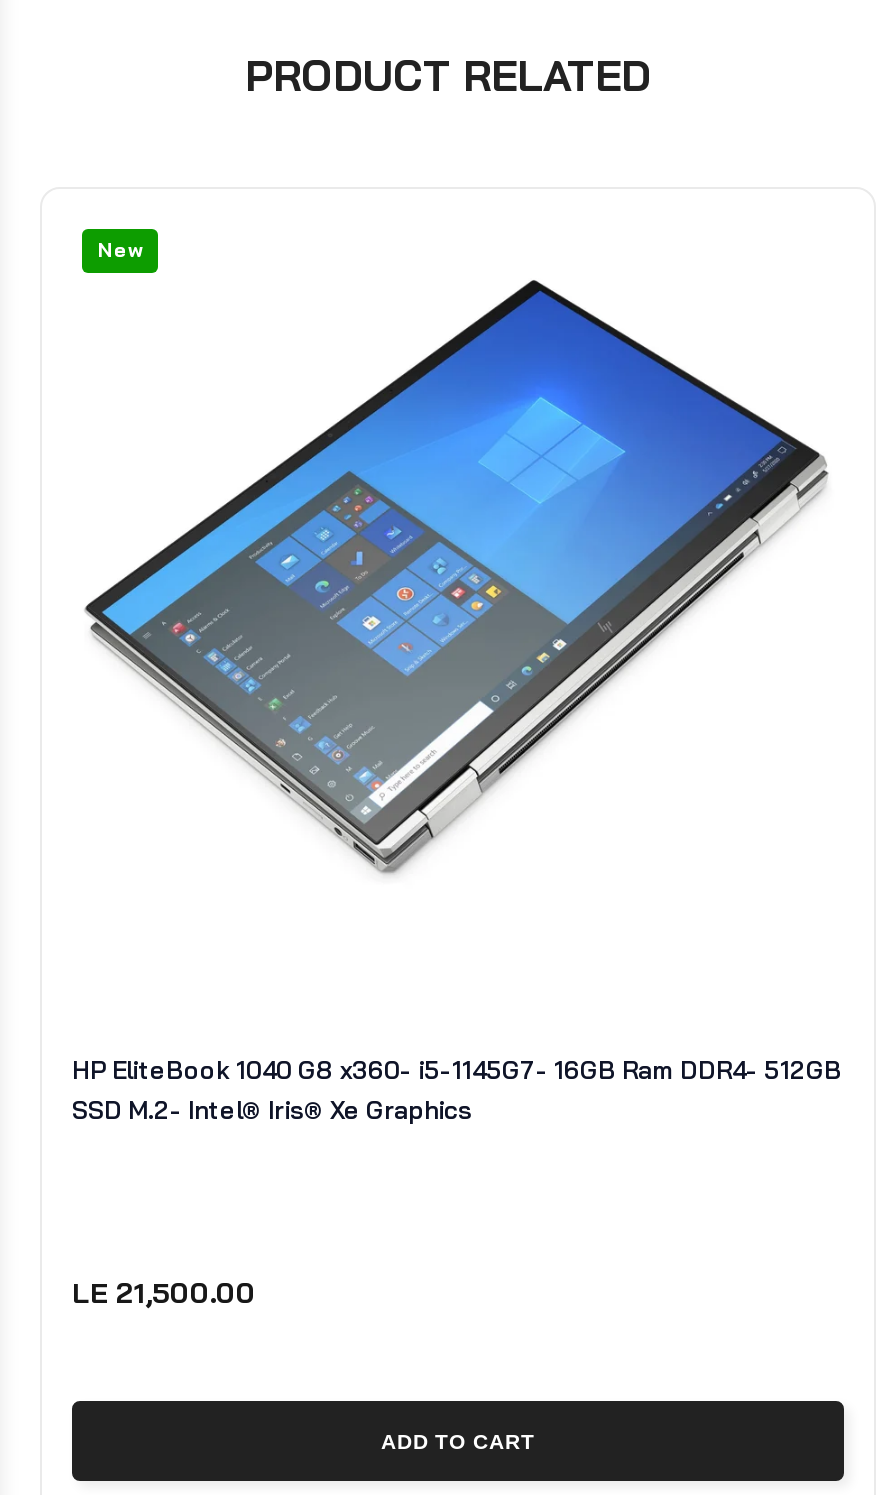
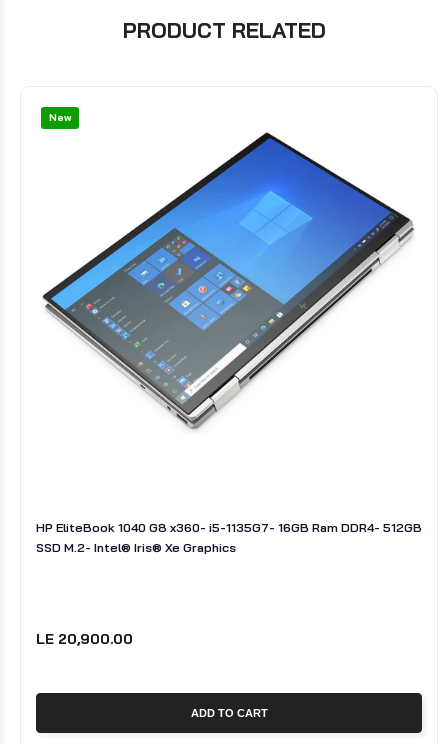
- HP EliteBook 1040 G8 x360- i5-1145G7- 16GB Ram DDR4- 512GB
+ HP EliteBook 1040 G8 x360- i5-1135G7- 16GB Ram DDR4- 512GB

- LE 21,500.00
+ LE 20,900.00
